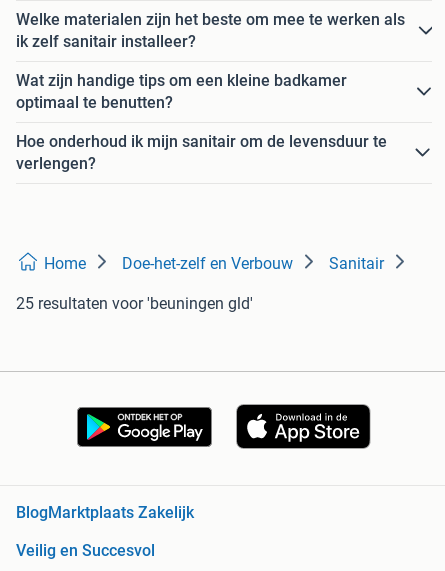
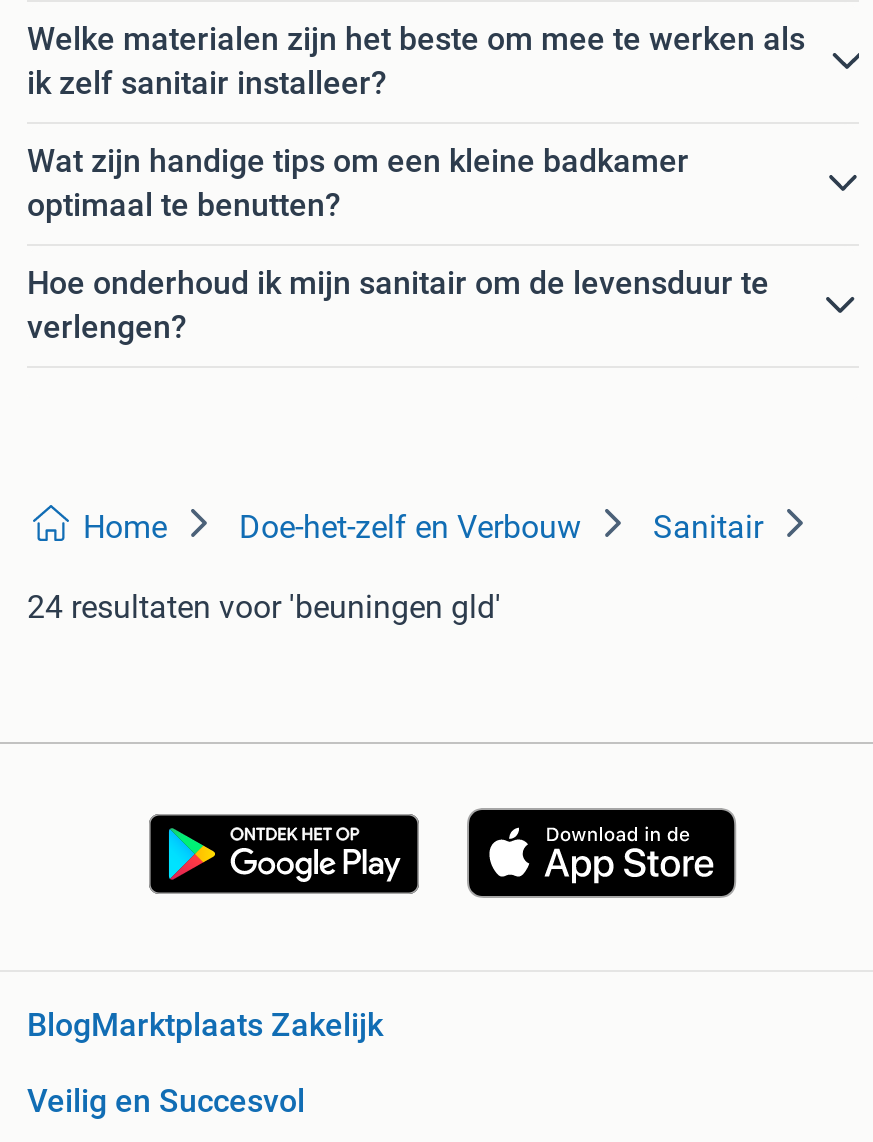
- 25 resultaten voor 'beuningen gld'
+ 24 resultaten voor 'beuningen gld'
